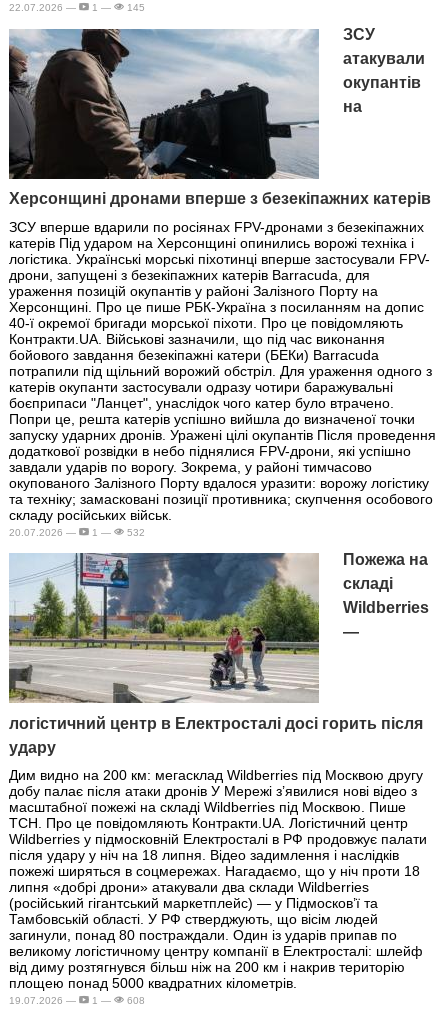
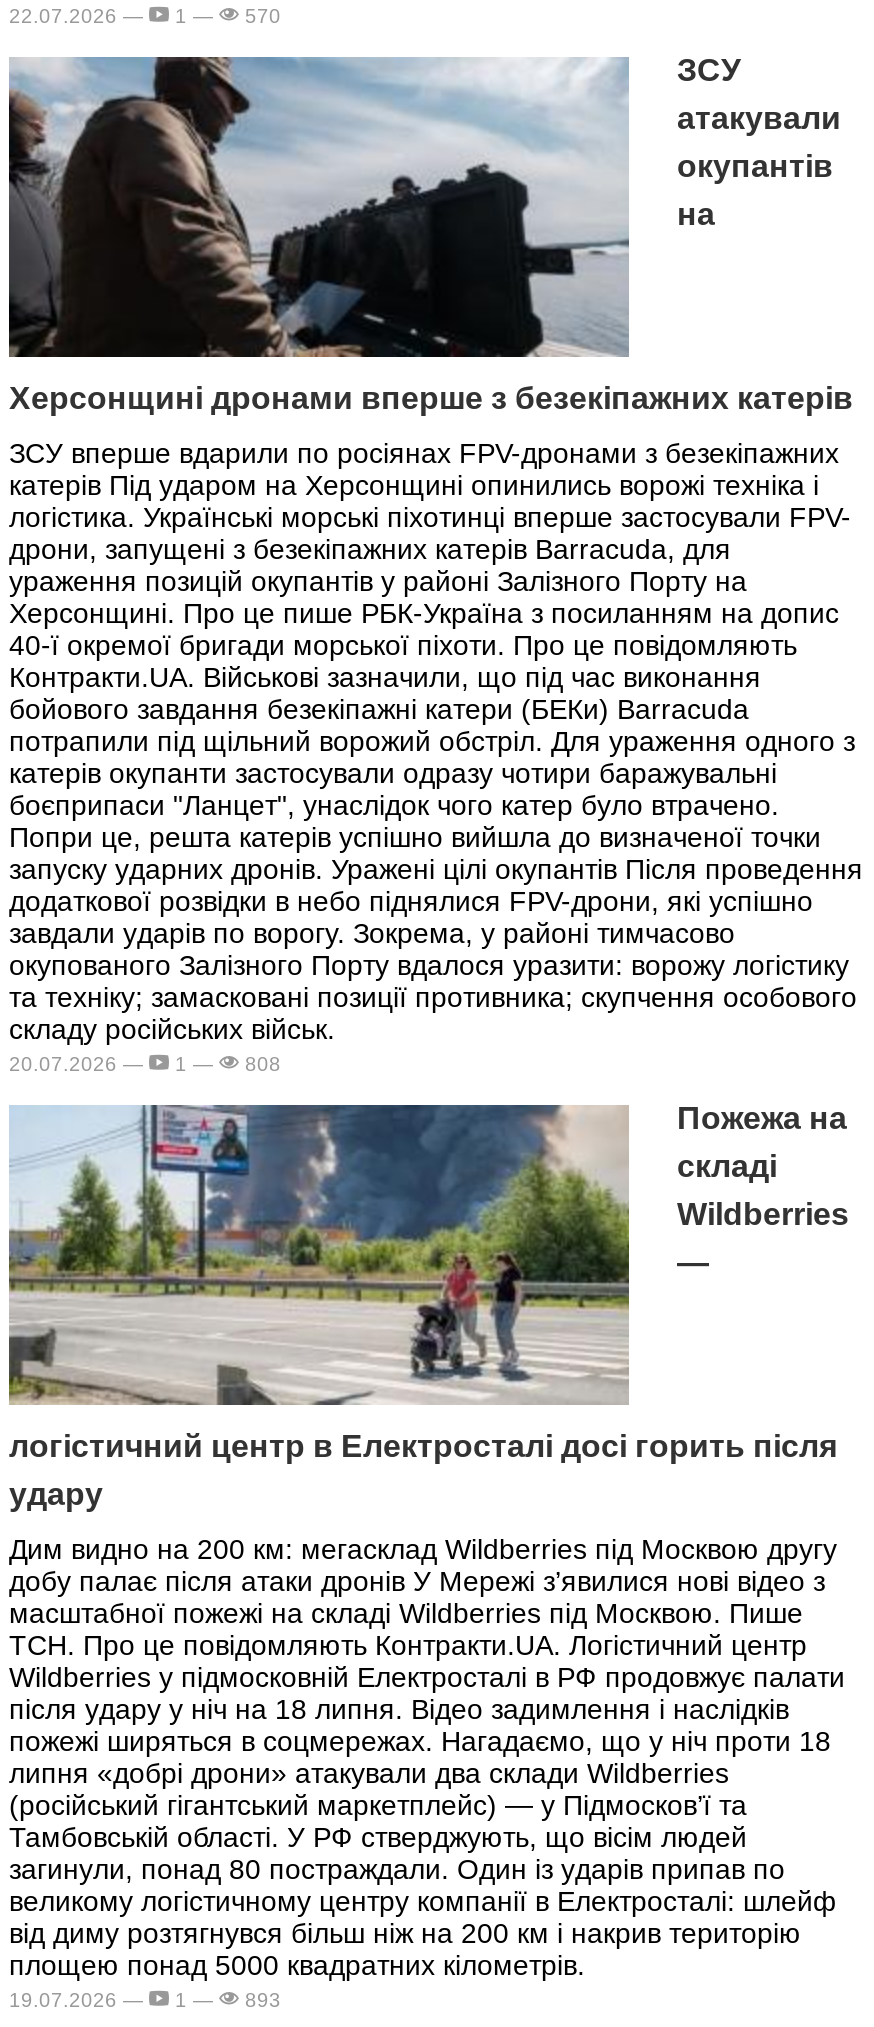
- 22.07.2026 — 1 — 145
+ 22.07.2026 — 1 — 570

- 20.07.2026 — 1 — 532
+ 20.07.2026 — 1 — 808

- 19.07.2026 — 1 — 608
+ 19.07.2026 — 1 — 893
